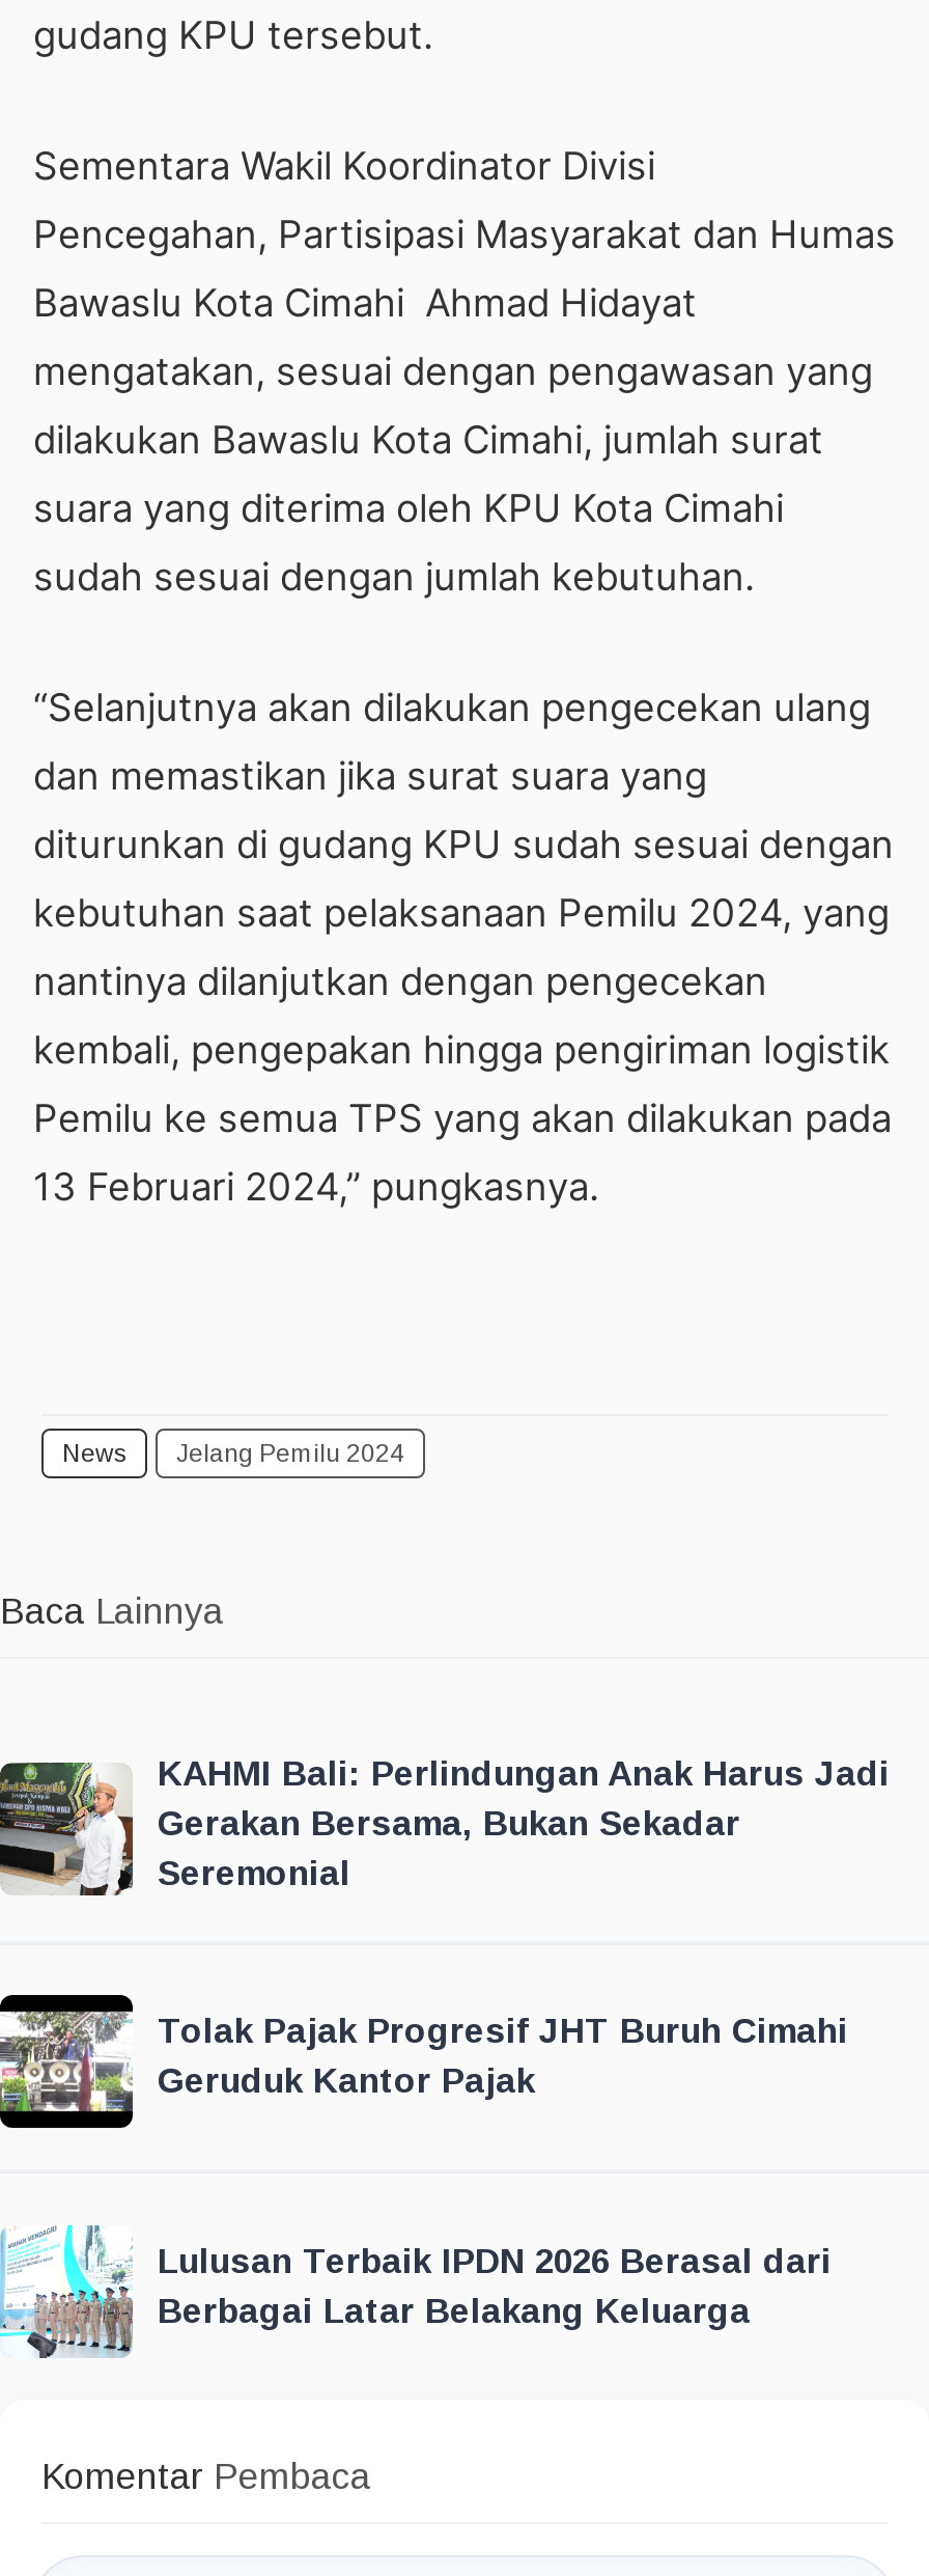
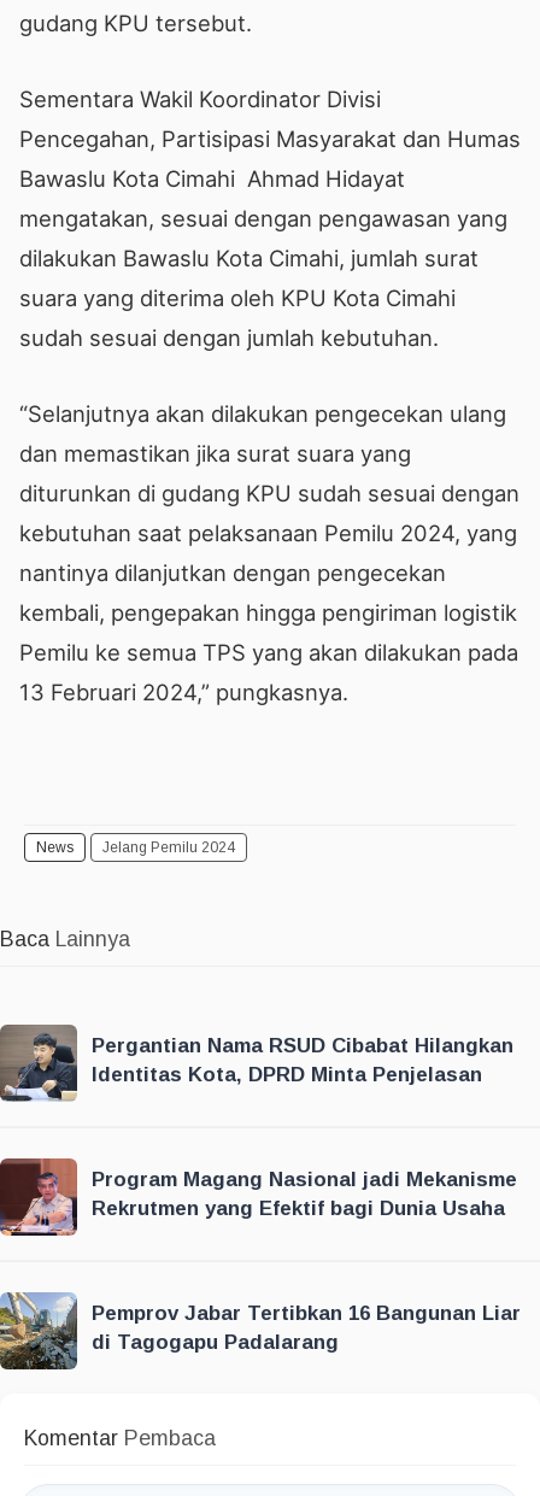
- [image]
- KAHMI Bali: Perlindungan Anak Harus Jadi
- Gerakan Bersama, Bukan Sekadar
- Seremonial
+ [image]
+ Pergantian Nama RSUD Cibabat Hilangkan
+ Identitas Kota, DPRD Minta Penjelasan

- [image]
- Tolak Pajak Progresif JHT Buruh Cimahi
- Geruduk Kantor Pajak
+ [image]
+ Program Magang Nasional jadi Mekanisme
+ Rekrutmen yang Efektif bagi Dunia Usaha

- [image]
- Lulusan Terbaik IPDN 2026 Berasal dari
- Berbagai Latar Belakang Keluarga
+ [image]
+ Pemprov Jabar Tertibkan 16 Bangunan Liar
+ di Tagogapu Padalarang
